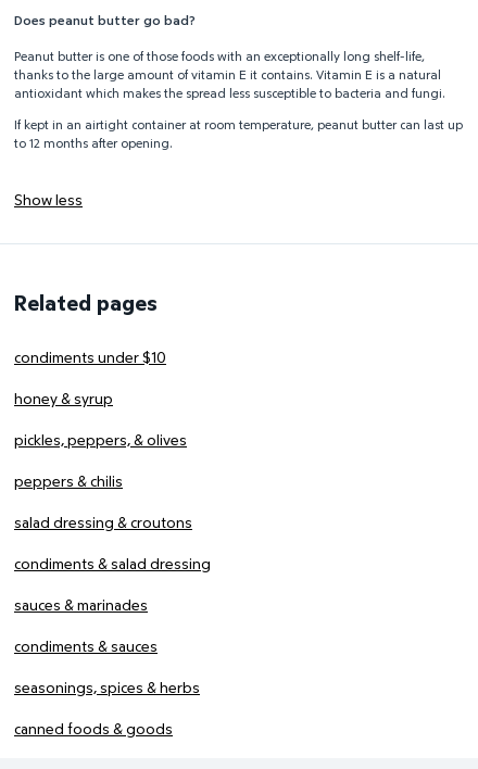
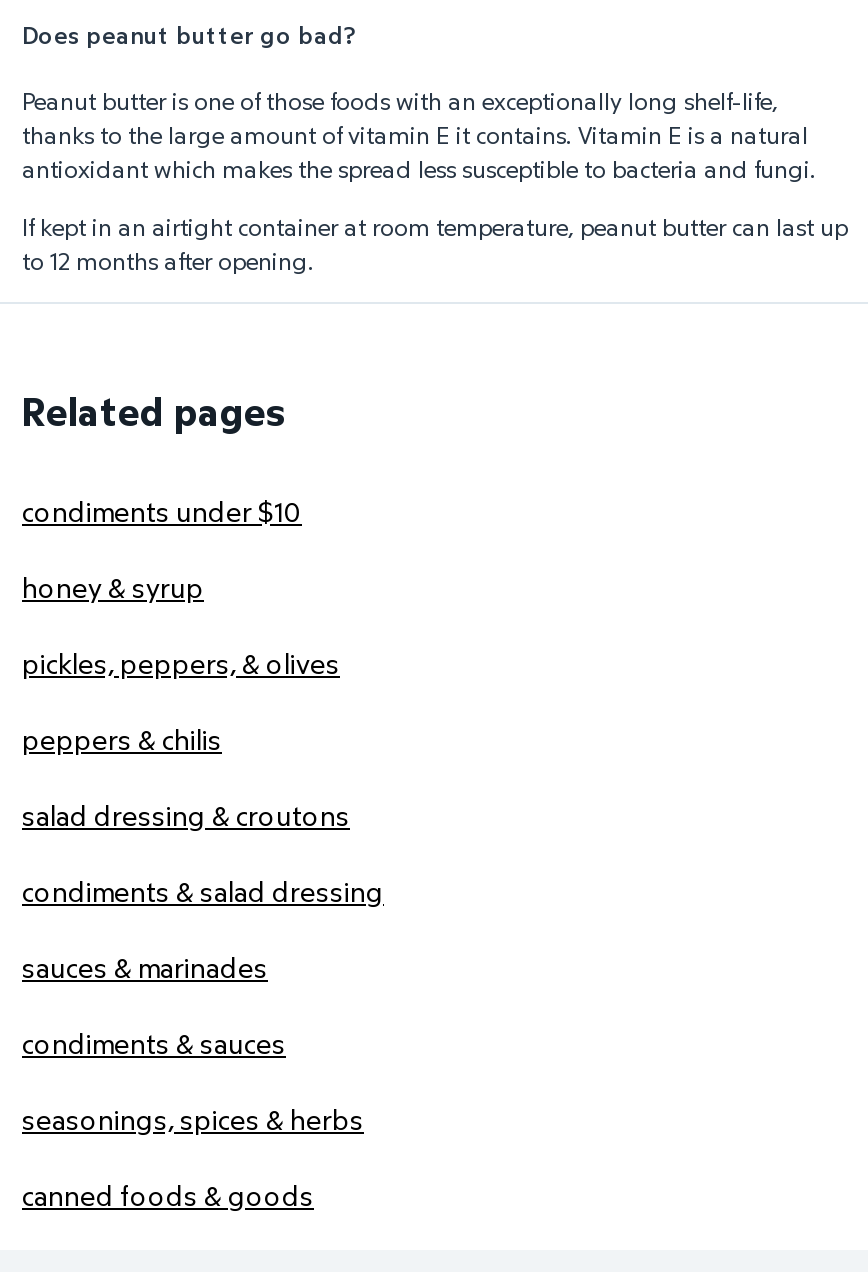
- Show less
